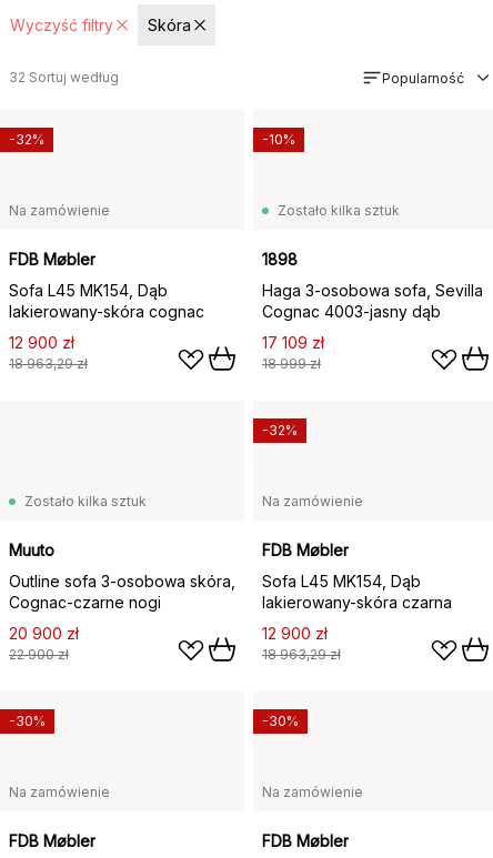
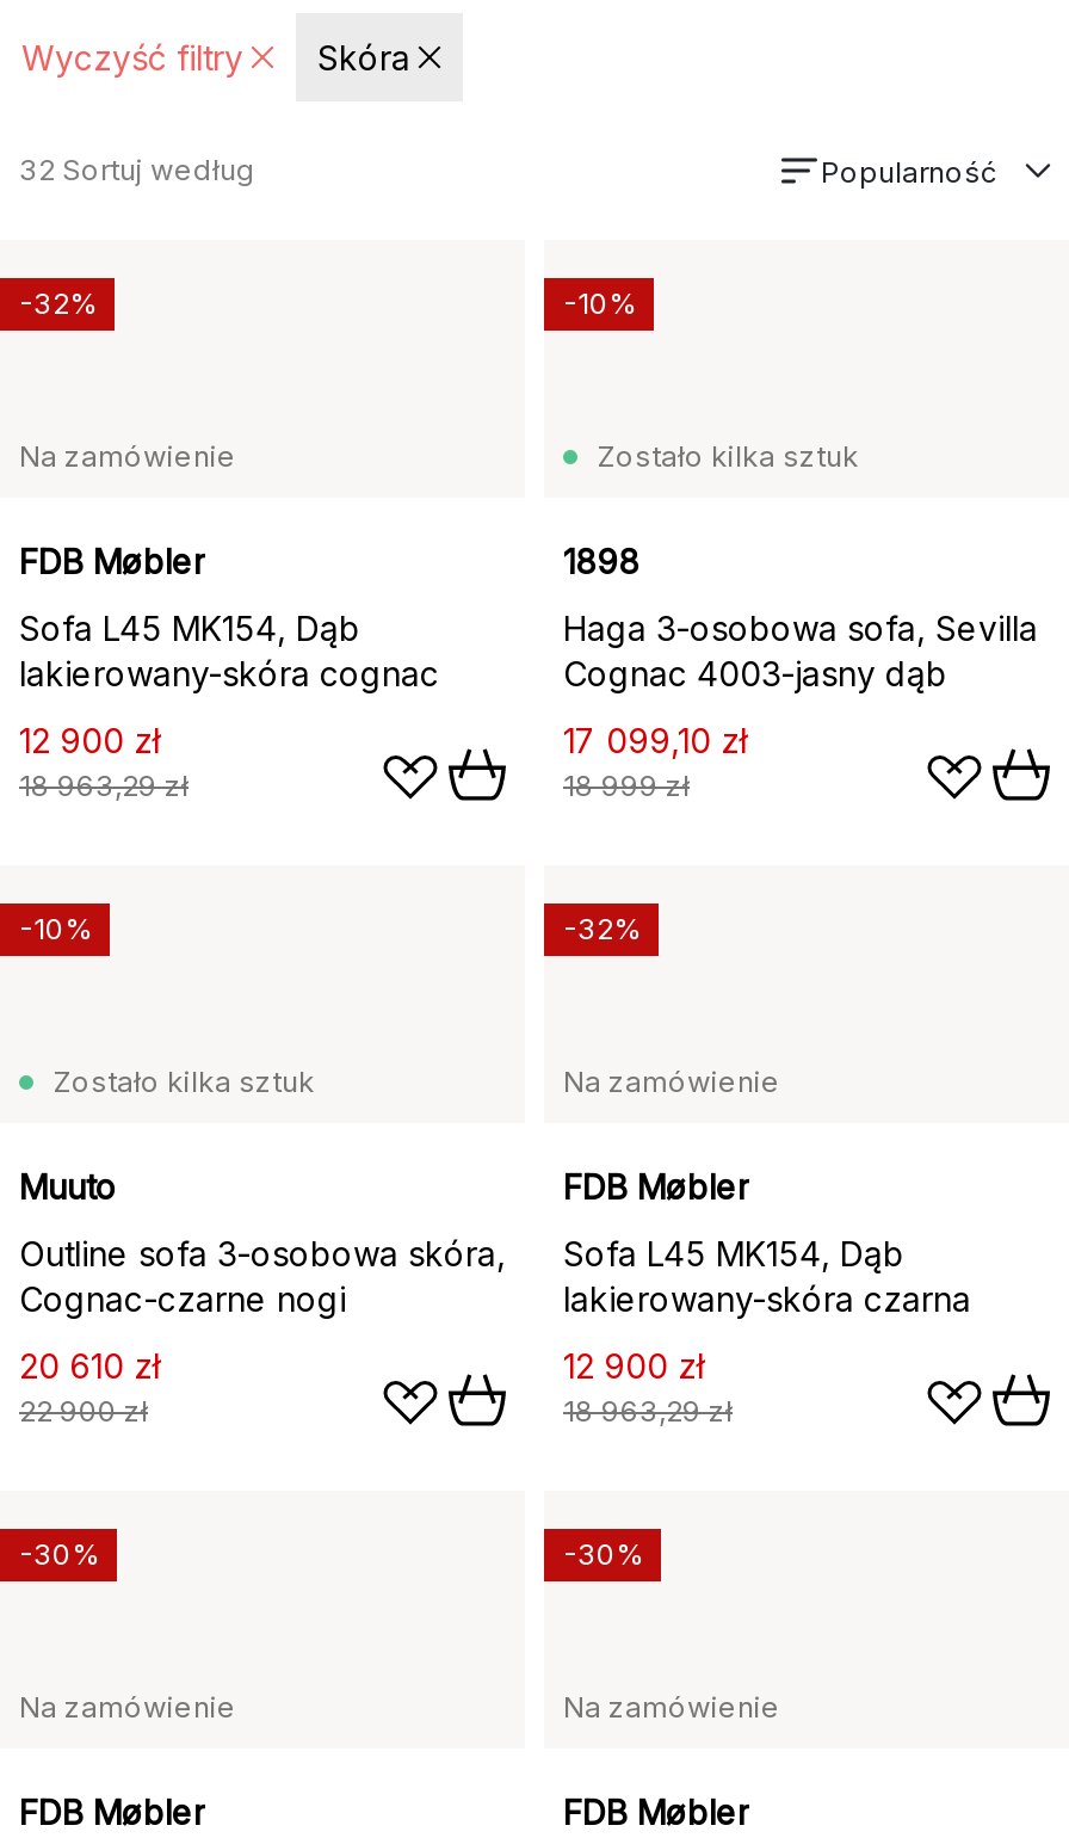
- 17 109 zł
+ 17 099,10 zł

+ -10%

- 20 900 zł
+ 20 610 zł
